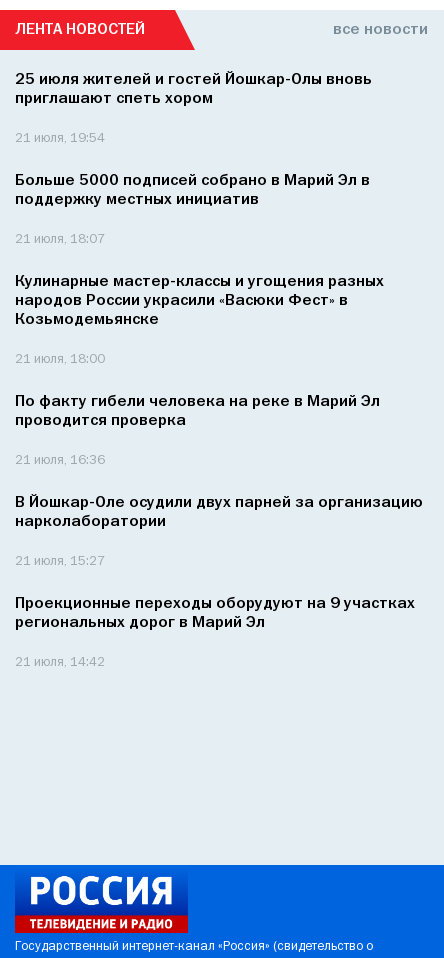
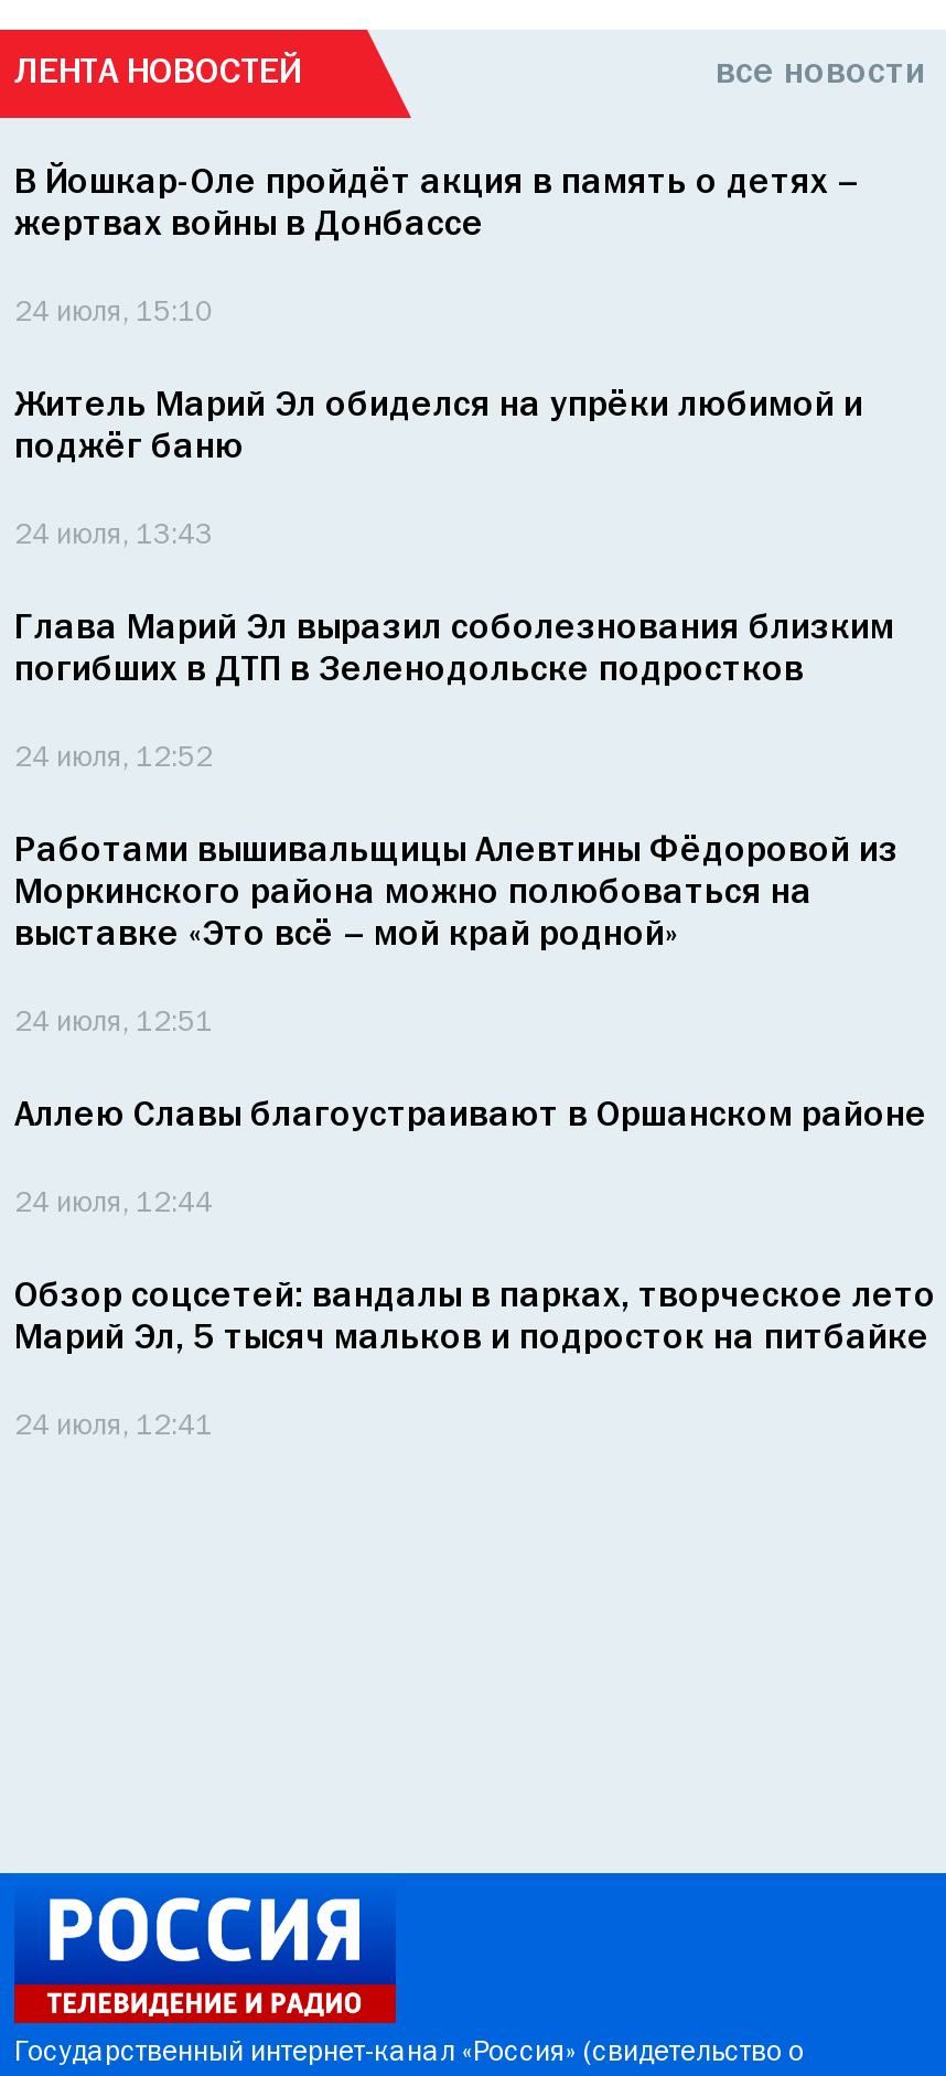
- 25 июля жителей и гостей Йошкар-Олы вновь
- приглашают спеть хором
+ В Йошкар-Оле пройдёт акция в память о детях –
+ жертвах войны в Донбассе

- 21 июля, 19:54
+ 24 июля, 15:10

- Больше 5000 подписей собрано в Марий Эл в
- поддержку местных инициатив
+ Житель Марий Эл обиделся на упрёки любимой и
+ поджёг баню

- 21 июля, 18:07
+ 24 июля, 13:43

- Кулинарные мастер-классы и угощения разных
- народов России украсили «Васюки Фест» в
- Козьмодемьянске
+ Глава Марий Эл выразил соболезнования близким
+ погибших в ДТП в Зеленодольске подростков

- 21 июля, 18:00
+ 24 июля, 12:52

- По факту гибели человека на реке в Марий Эл
- проводится проверка
+ Работами вышивальщицы Алевтины Фёдоровой из
+ Моркинского района можно полюбоваться на
+ выставке «Это всё – мой край родной»

- 21 июля, 16:36
+ 24 июля, 12:51

- В Йошкар-Оле осудили двух парней за организацию
- нарколаборатории
+ Аллею Славы благоустраивают в Оршанском районе

- 21 июля, 15:27
+ 24 июля, 12:44

- Проекционные переходы оборудуют на 9 участках
- региональных дорог в Марий Эл
+ Обзор соцсетей: вандалы в парках, творческое лето
+ Марий Эл, 5 тысяч мальков и подросток на питбайке

- 21 июля, 14:42
+ 24 июля, 12:41
